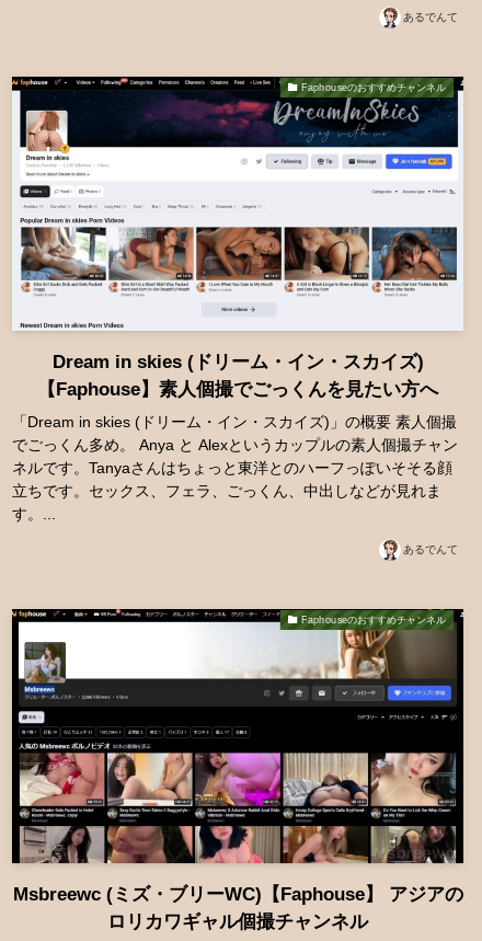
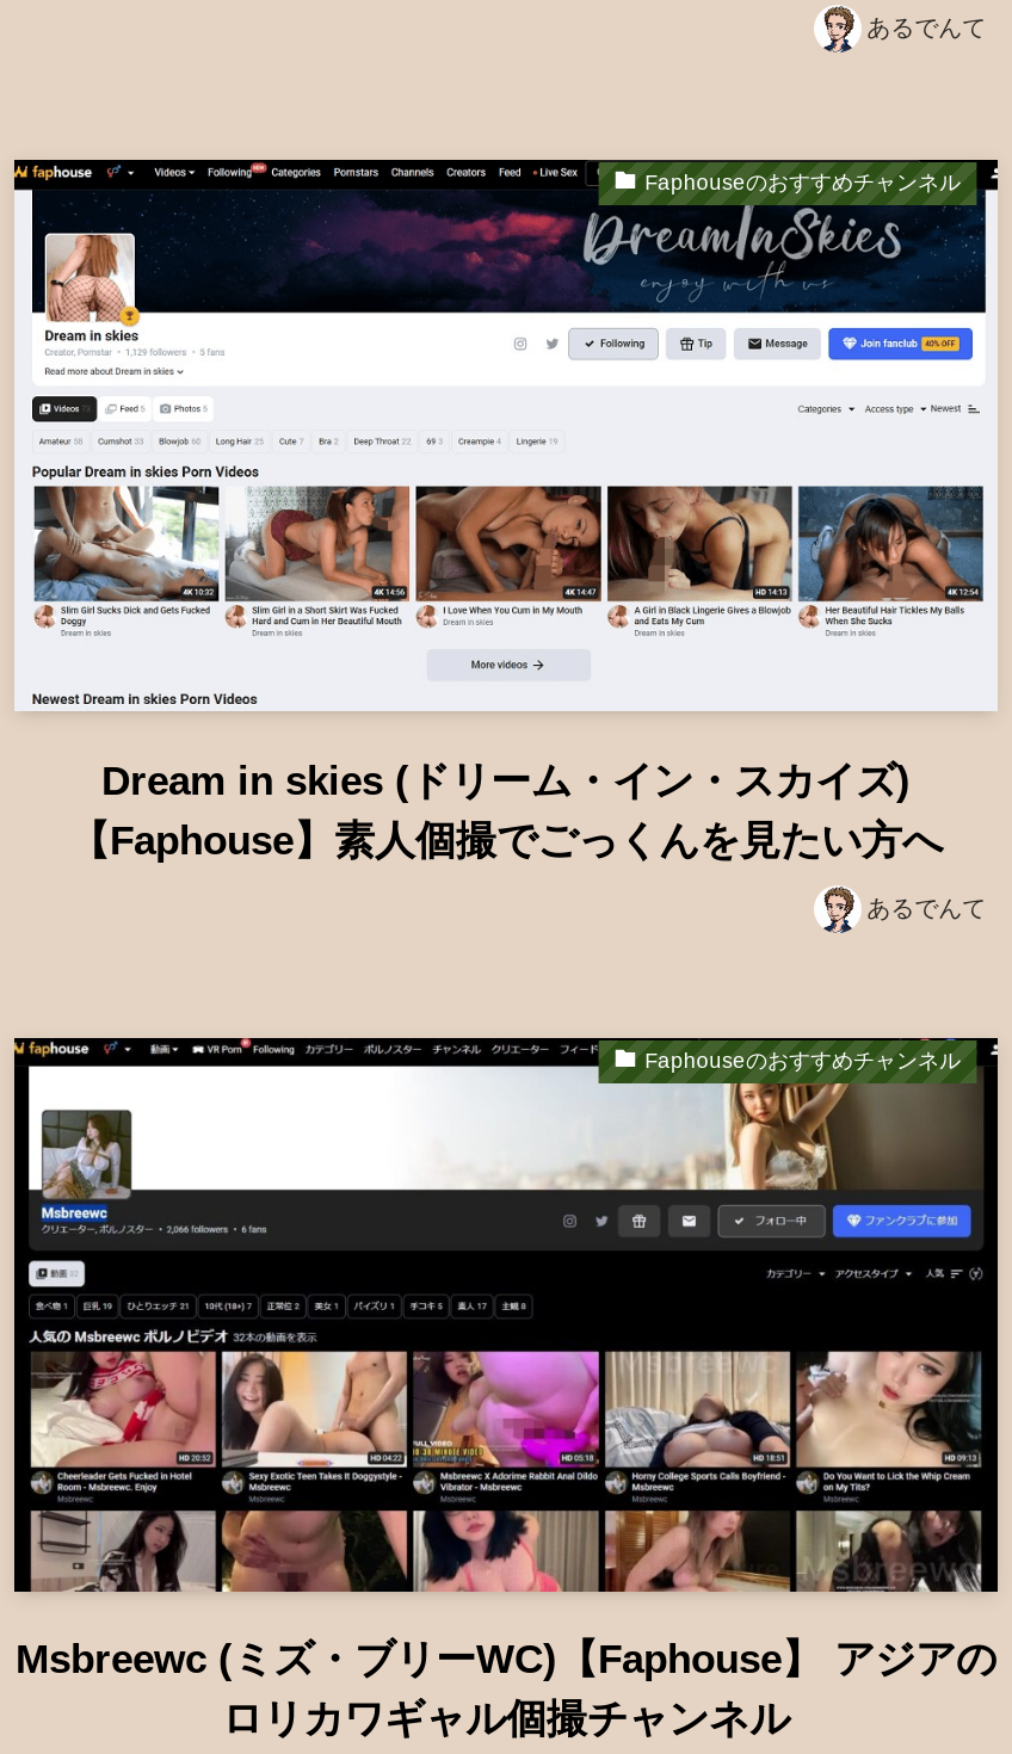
- 「Dream in skies (ドリーム・イン・スカイズ)」の概要 素人個撮
- でごっくん多め。 Anya と Alexというカップルの素人個撮チャン
- ネルです。Tanyaさんはちょっと東洋とのハーフっぽいそそる顔
- 立ちです。セックス、フェラ、ごっくん、中出しなどが見れま
- す。...
